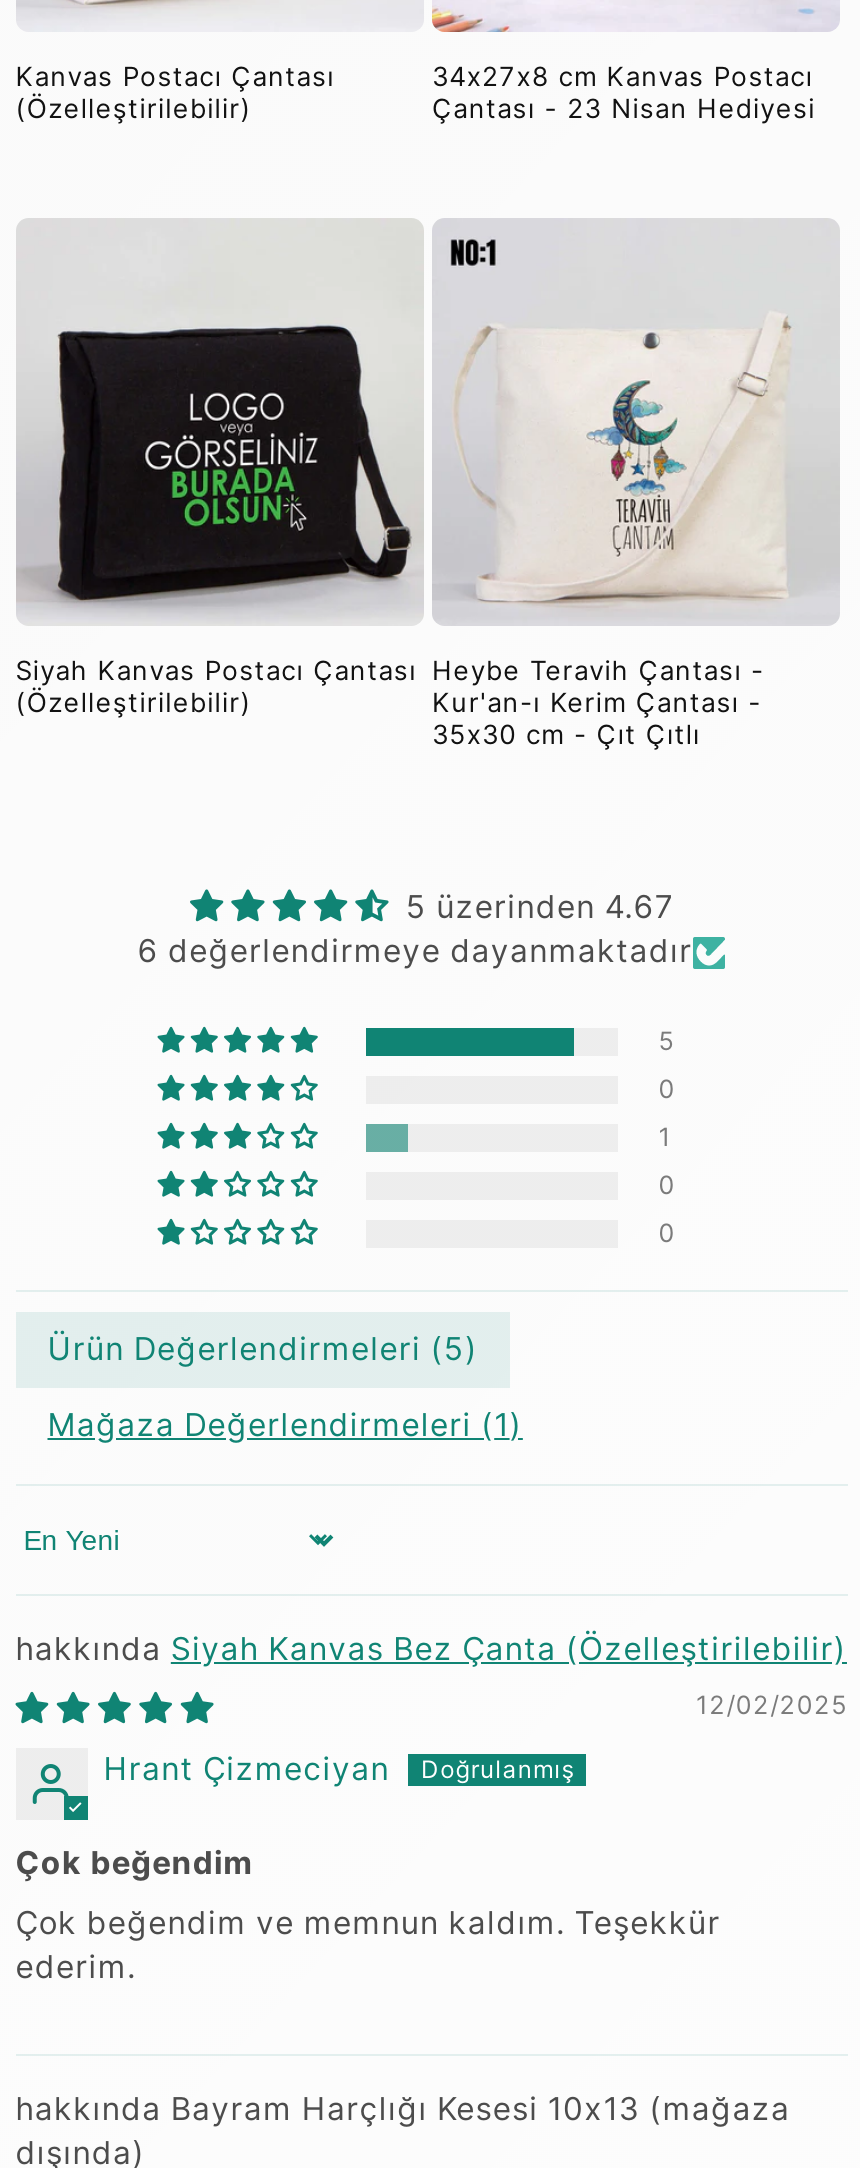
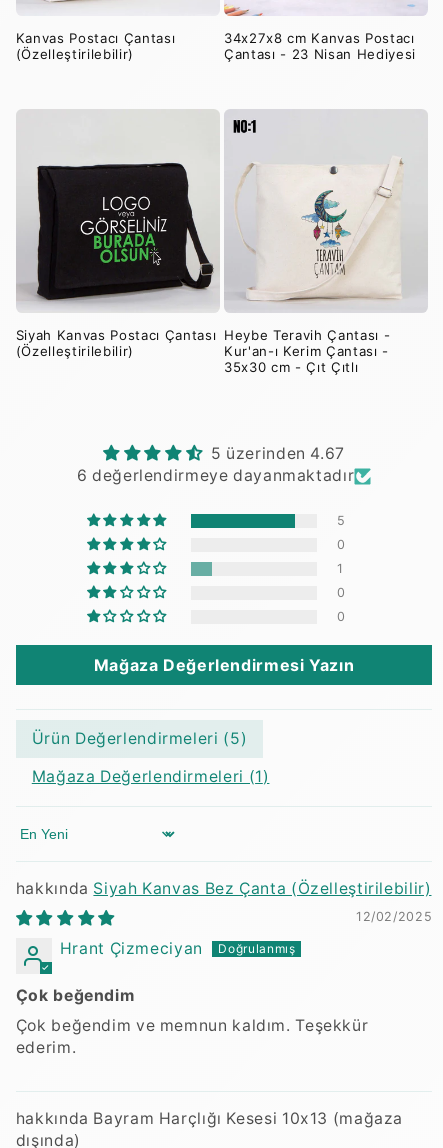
+ Mağaza Değerlendirmesi Yazın
